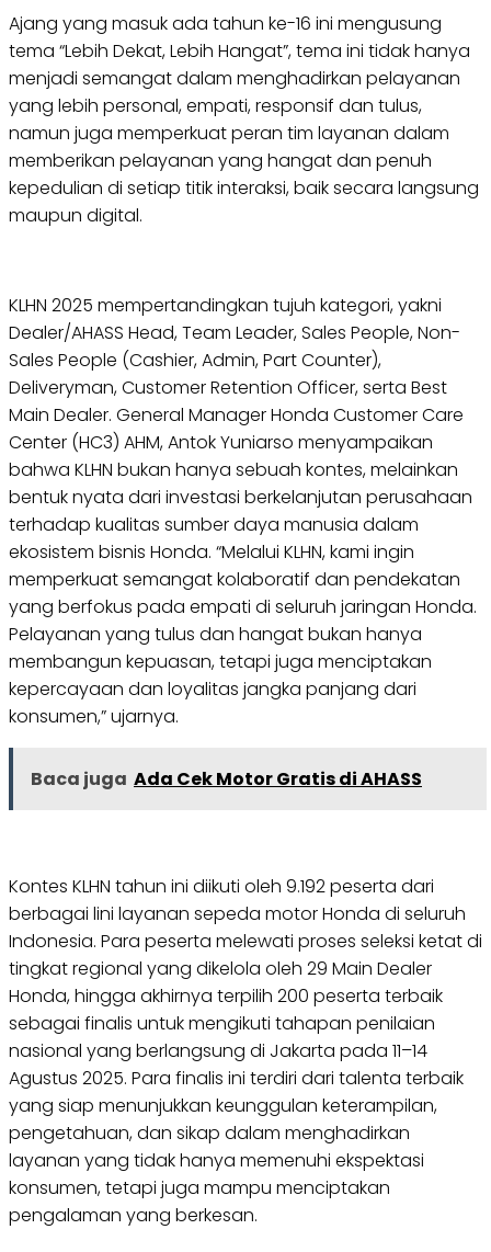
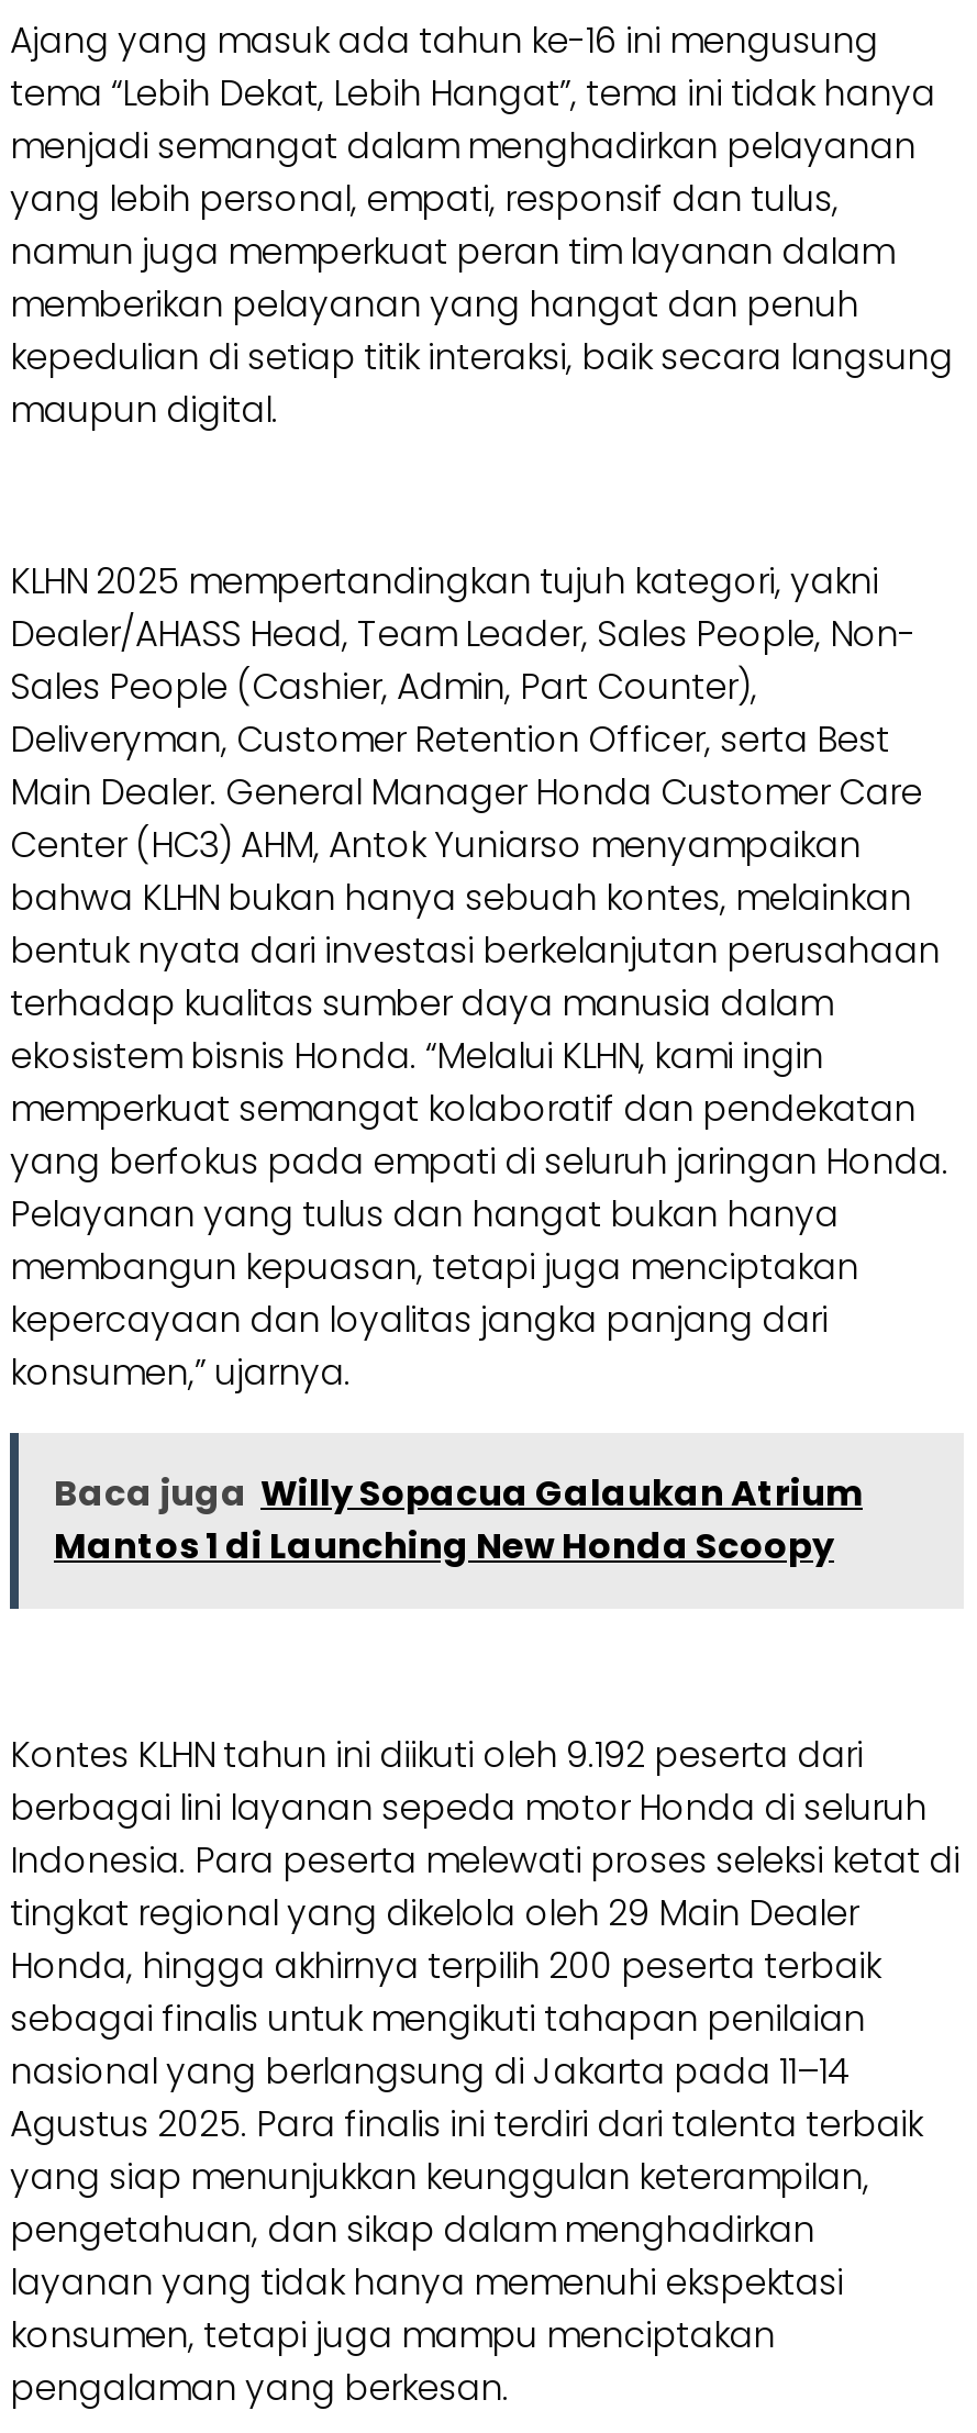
- Baca juga Ada Cek Motor Gratis di AHASS
+ Baca juga Willy Sopacua Galaukan Atrium
+ Mantos 1 di Launching New Honda Scoopy
